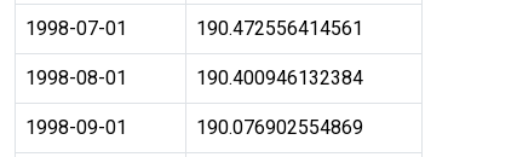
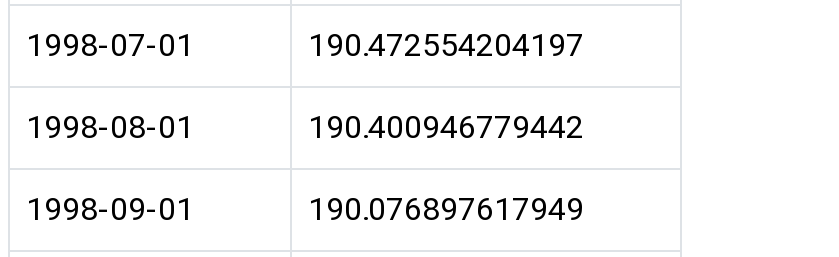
- 190.472556414561
+ 190.472554204197

- 190.400946132384
+ 190.400946779442

- 190.076902554869
+ 190.076897617949
